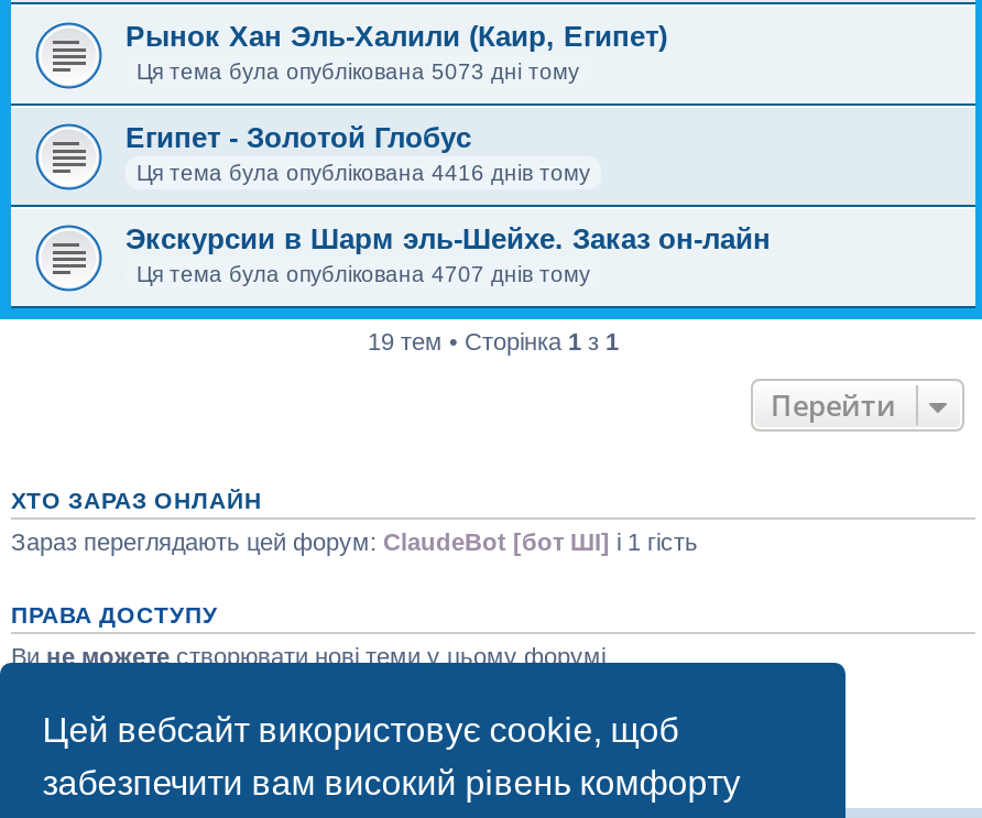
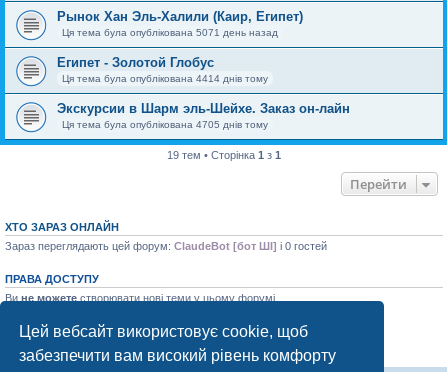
- Ця тема була опублікована 5073 дні тому
+ Ця тема була опублікована 5071 день назад

- Ця тема була опублікована 4416 днів тому
+ Ця тема була опублікована 4414 днів тому

- Ця тема була опублікована 4707 днів тому
+ Ця тема була опублікована 4705 днів тому

- Зараз переглядають цей форум: ClaudeBot [бот ШІ] і 1 гість
+ Зараз переглядають цей форум: ClaudeBot [бот ШІ] і 0 гостей
